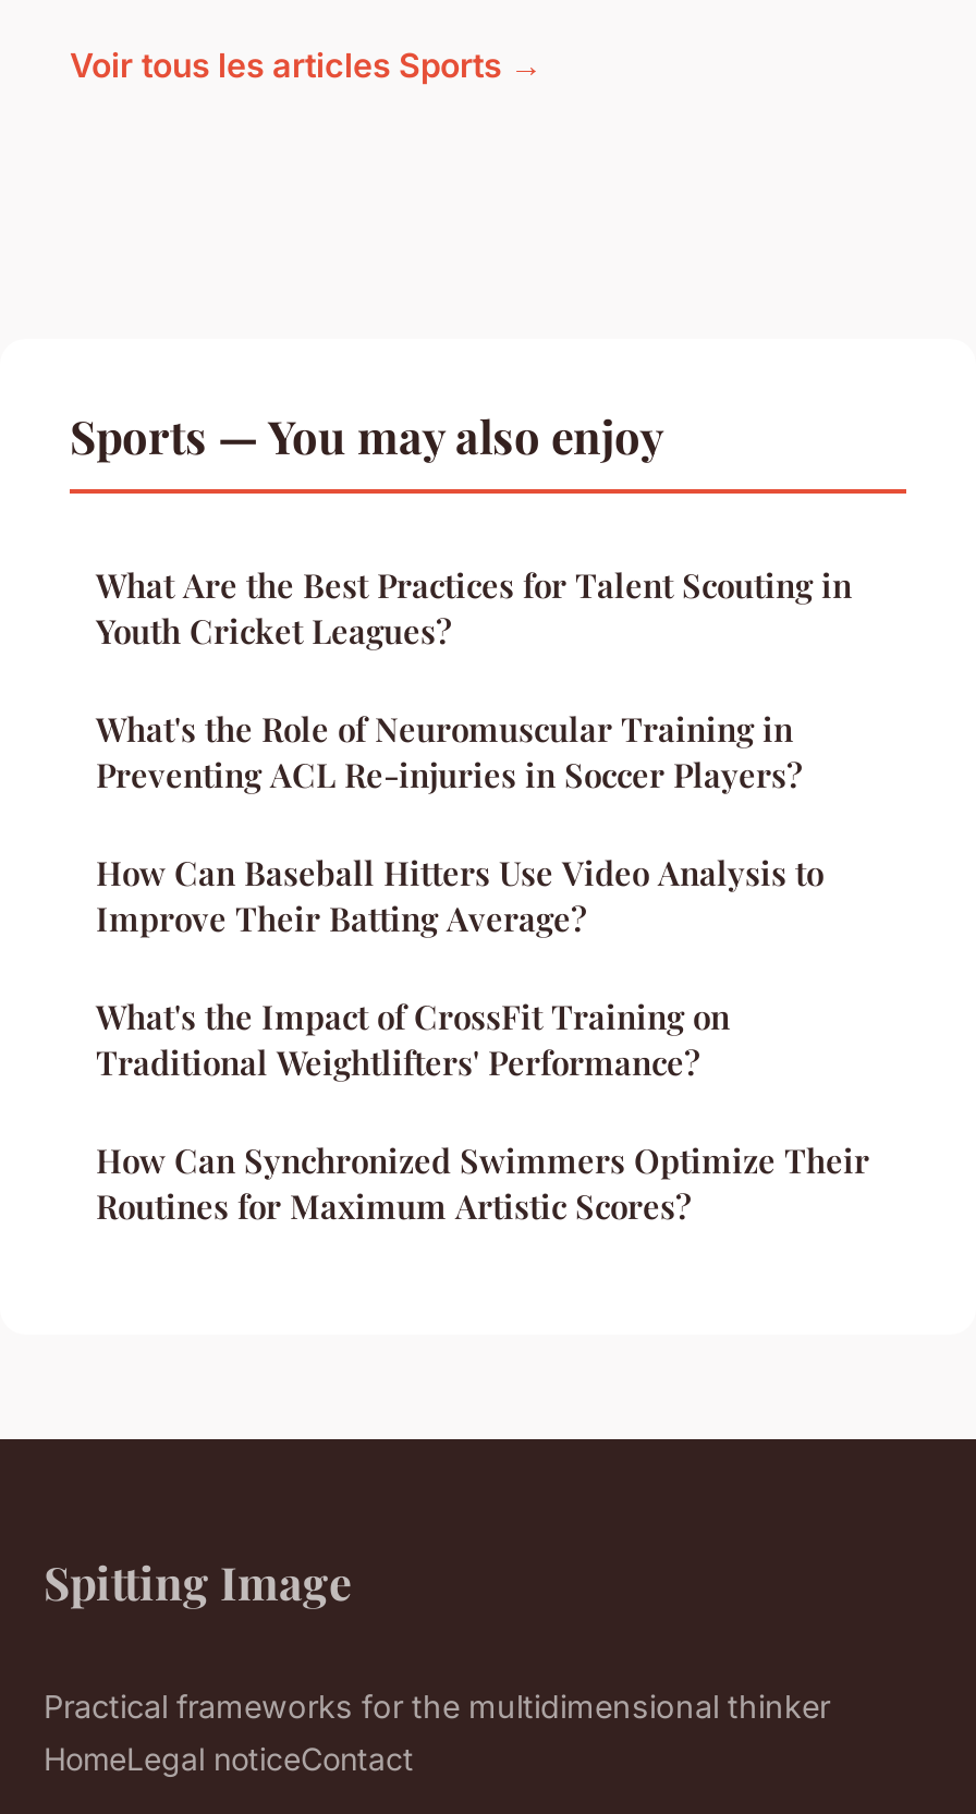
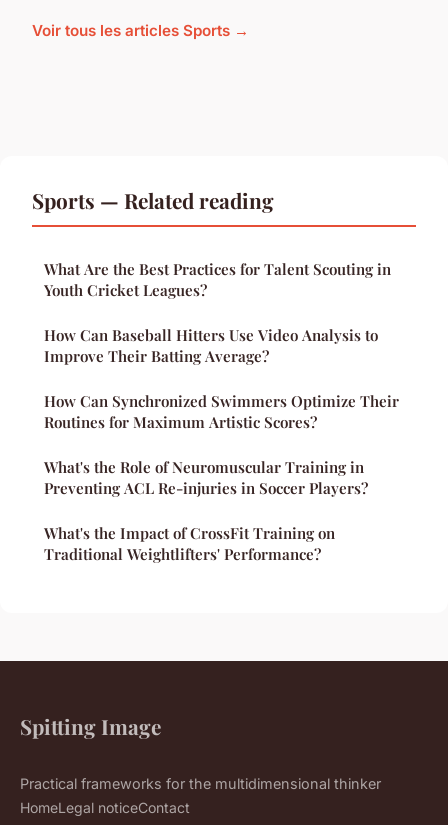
- Sports — You may also enjoy
+ Sports — Related reading

moved down: What's the Role of Neuromuscular Training in | Preventing ACL Re-injuries in Soccer Players?

moved up: How Can Baseball Hitters Use Video Analysis to | Improve Their Batting Average?

moved down: What's the Impact of CrossFit Training on | Traditional Weightlifters' Performance?

moved up: How Can Synchronized Swimmers Optimize Their | Routines for Maximum Artistic Scores?
